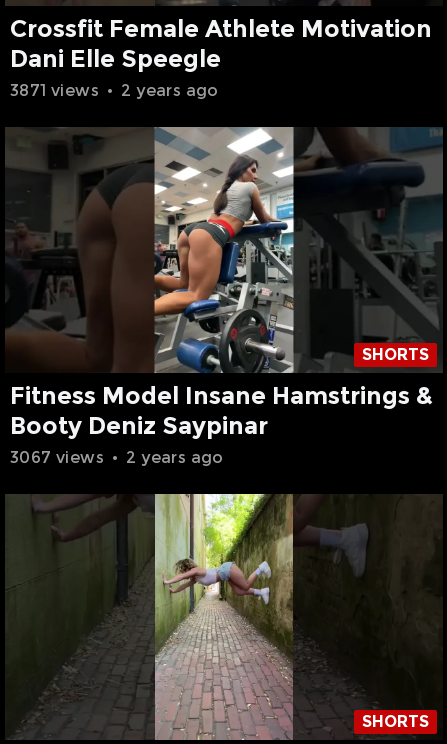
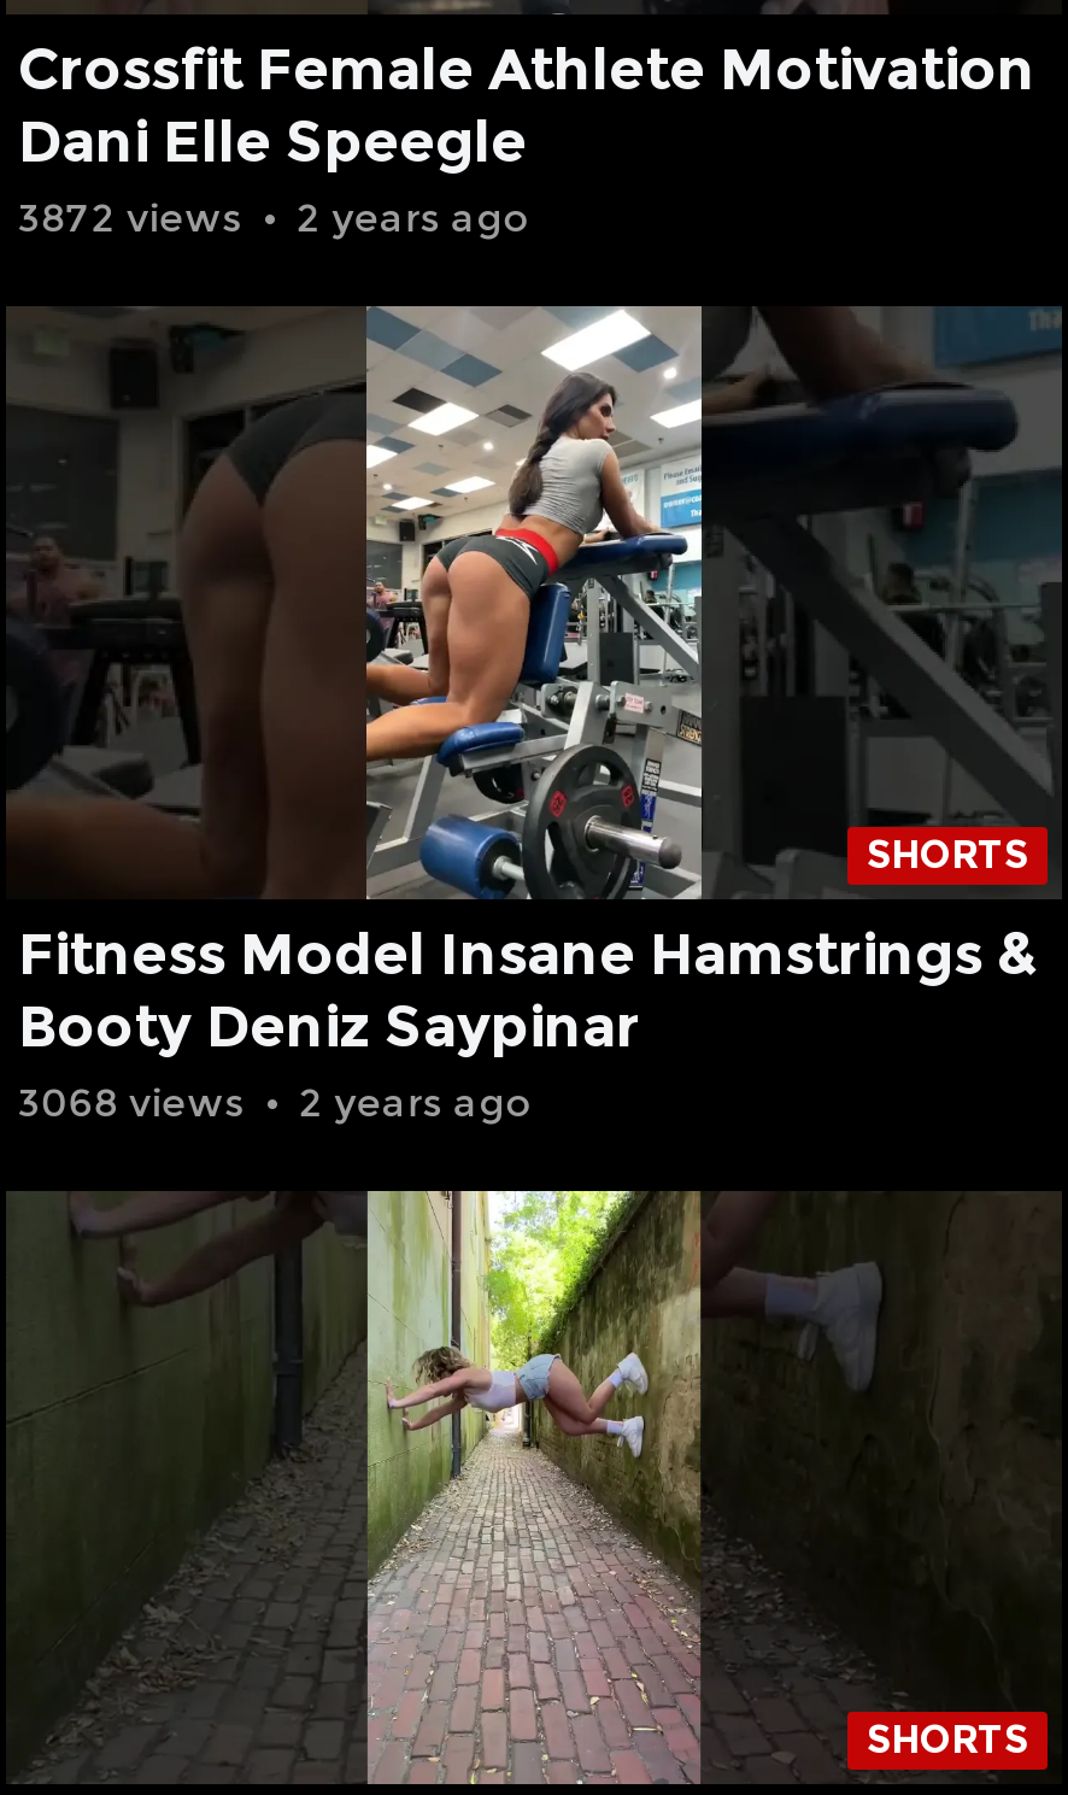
- 3871 views • 2 years ago
+ 3872 views • 2 years ago

- 3067 views • 2 years ago
+ 3068 views • 2 years ago
